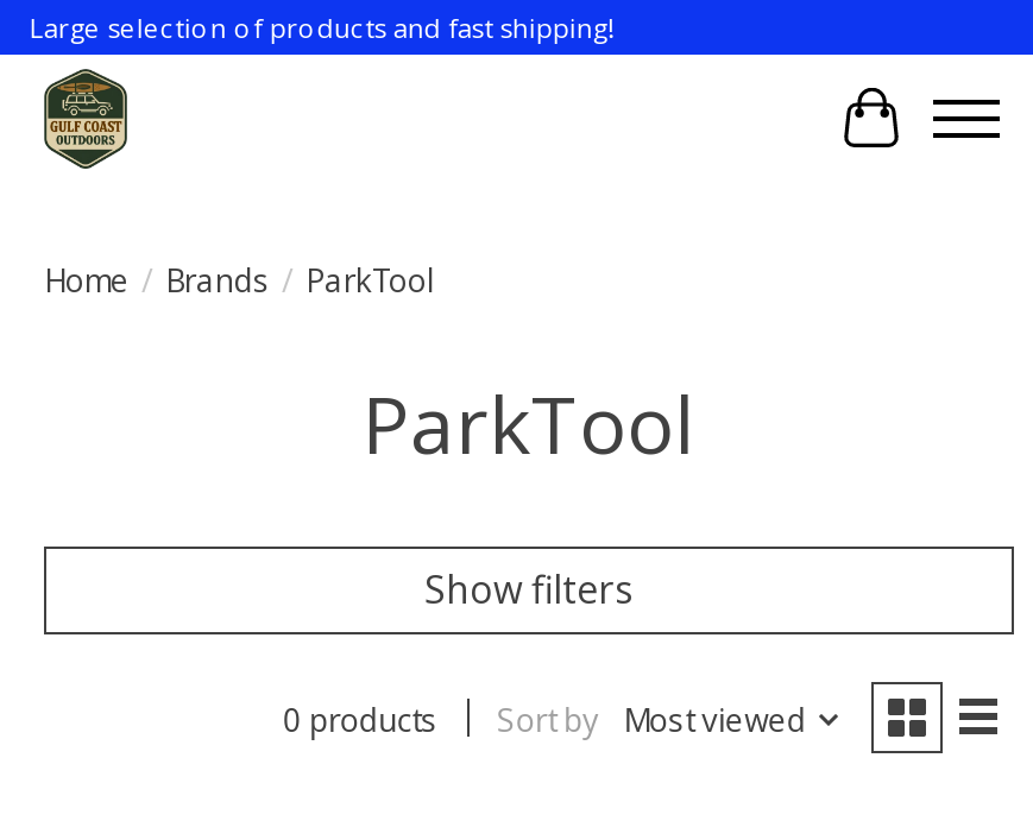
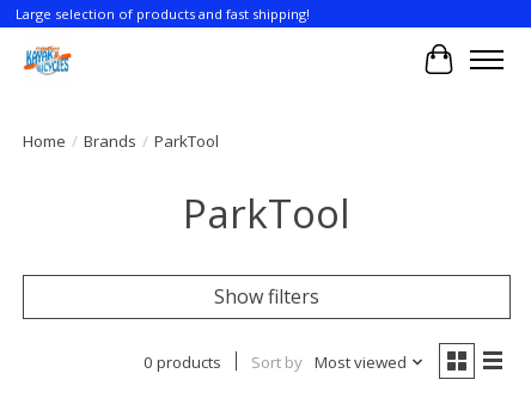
- [image]
+ [image]
